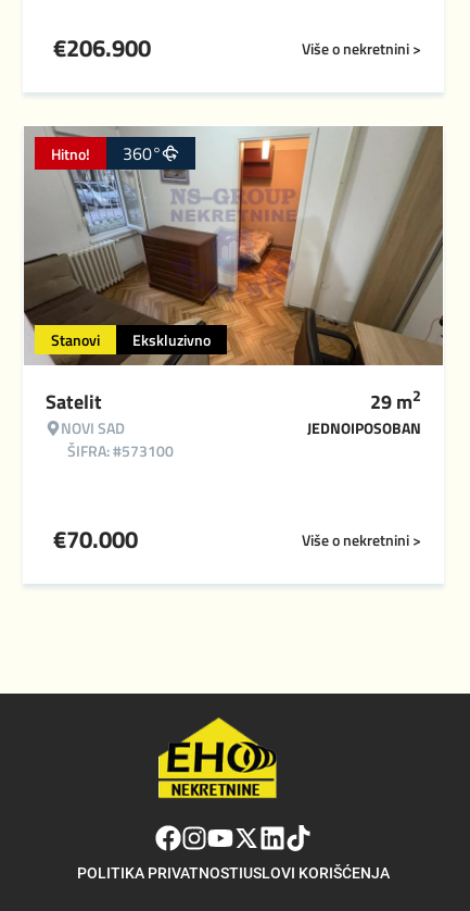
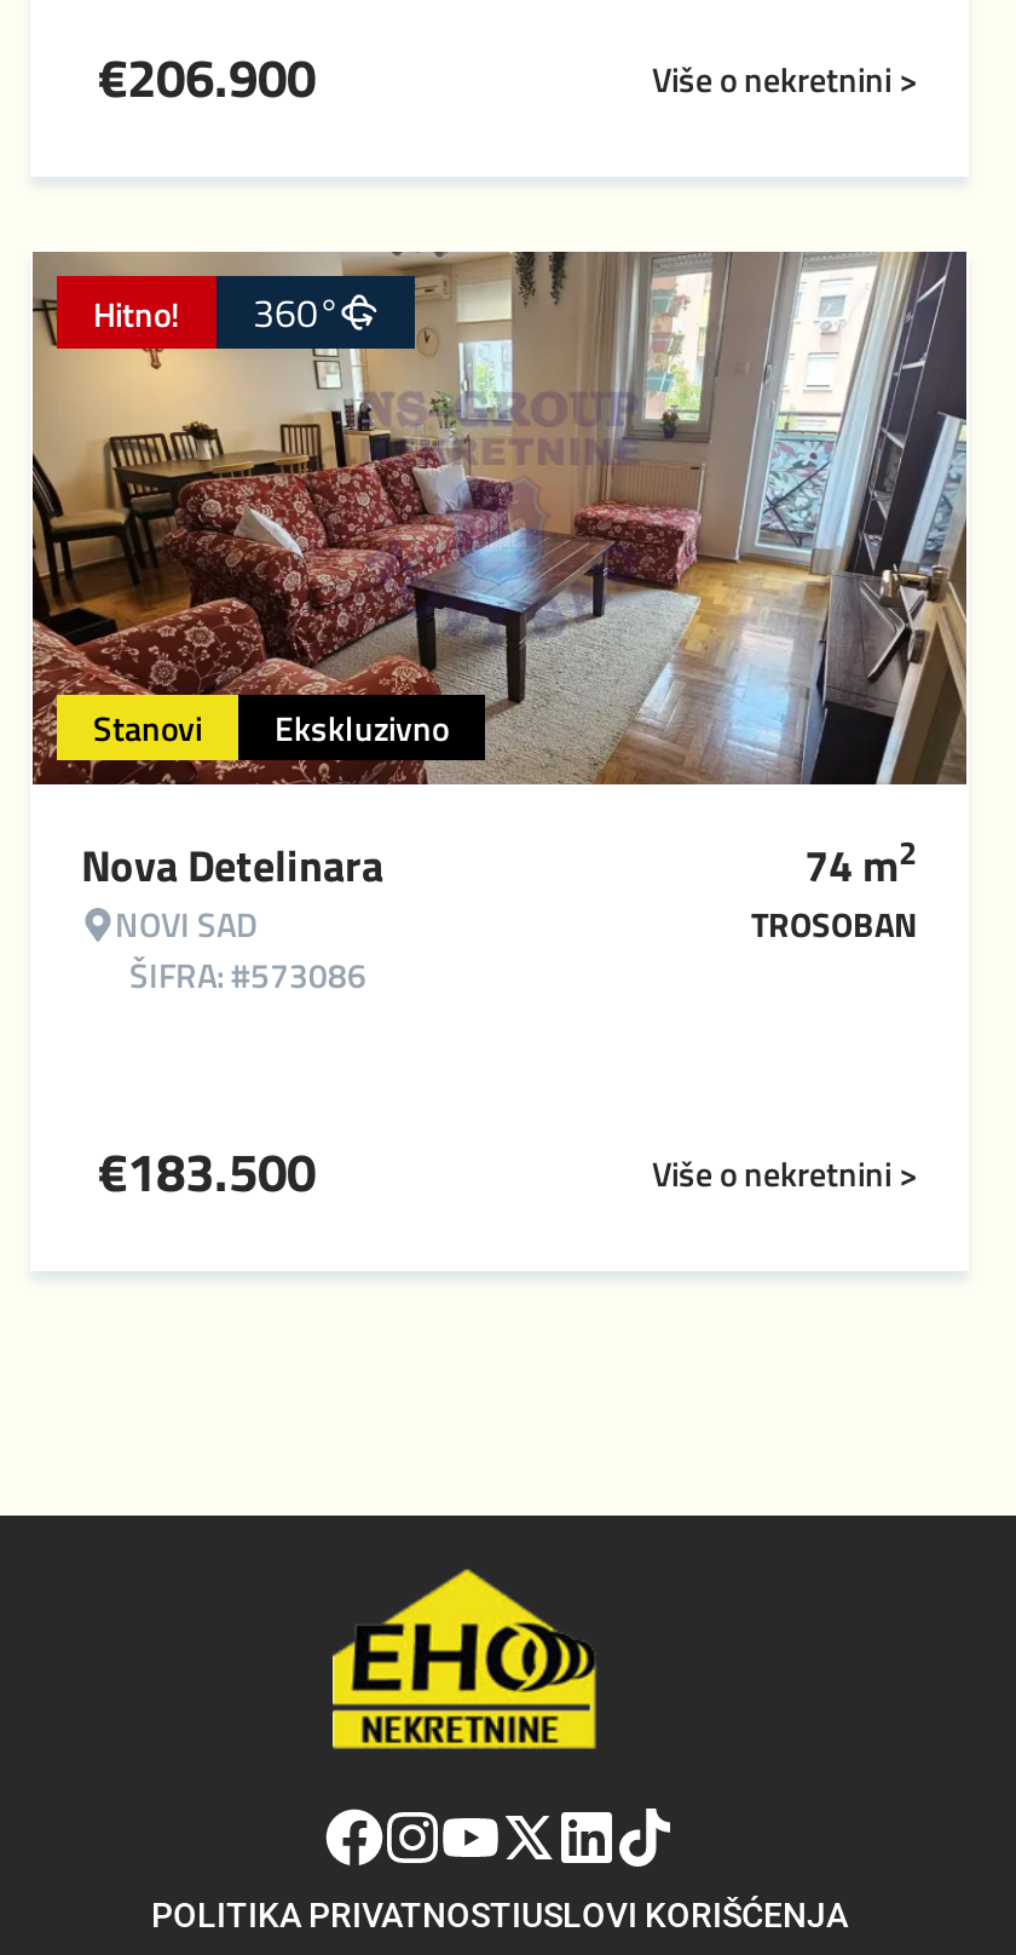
- [image]
- 29 m2
- JEDNOIPOSOBAN
+ [image]
+ 74 m2
+ TROSOBAN

- Satelit
+ Nova Detelinara

- ŠIFRA: #573100
+ ŠIFRA: #573086

- €70.000
+ €183.500
